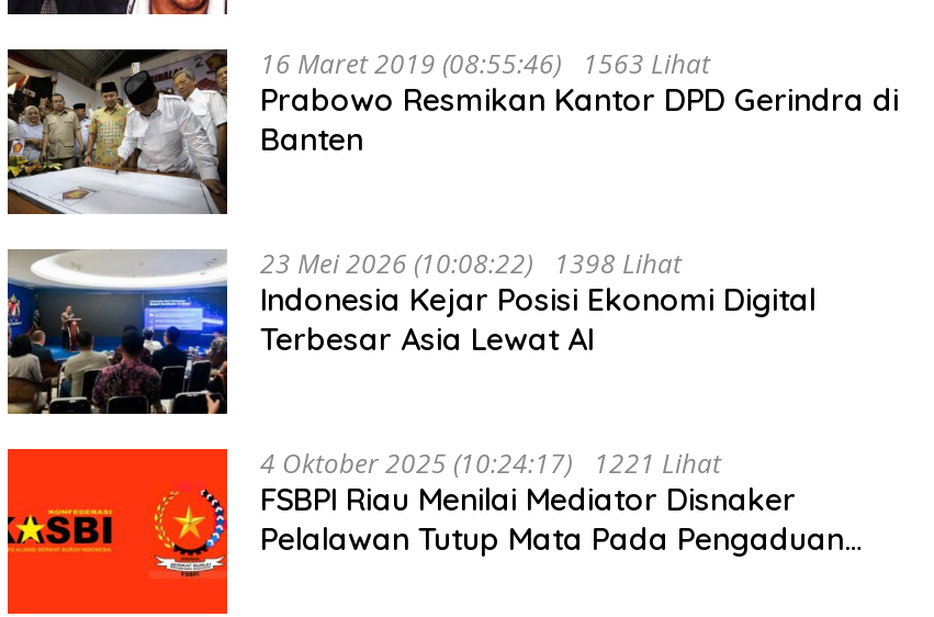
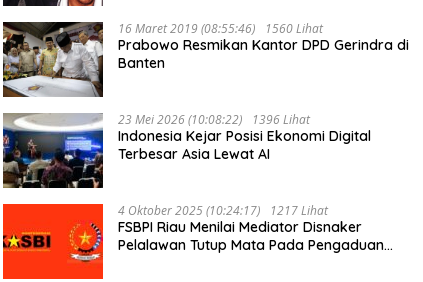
- 16 Maret 2019 (08:55:46) 1563 Lihat
+ 16 Maret 2019 (08:55:46) 1560 Lihat

- 23 Mei 2026 (10:08:22) 1398 Lihat
+ 23 Mei 2026 (10:08:22) 1396 Lihat

- 4 Oktober 2025 (10:24:17) 1221 Lihat
+ 4 Oktober 2025 (10:24:17) 1217 Lihat
